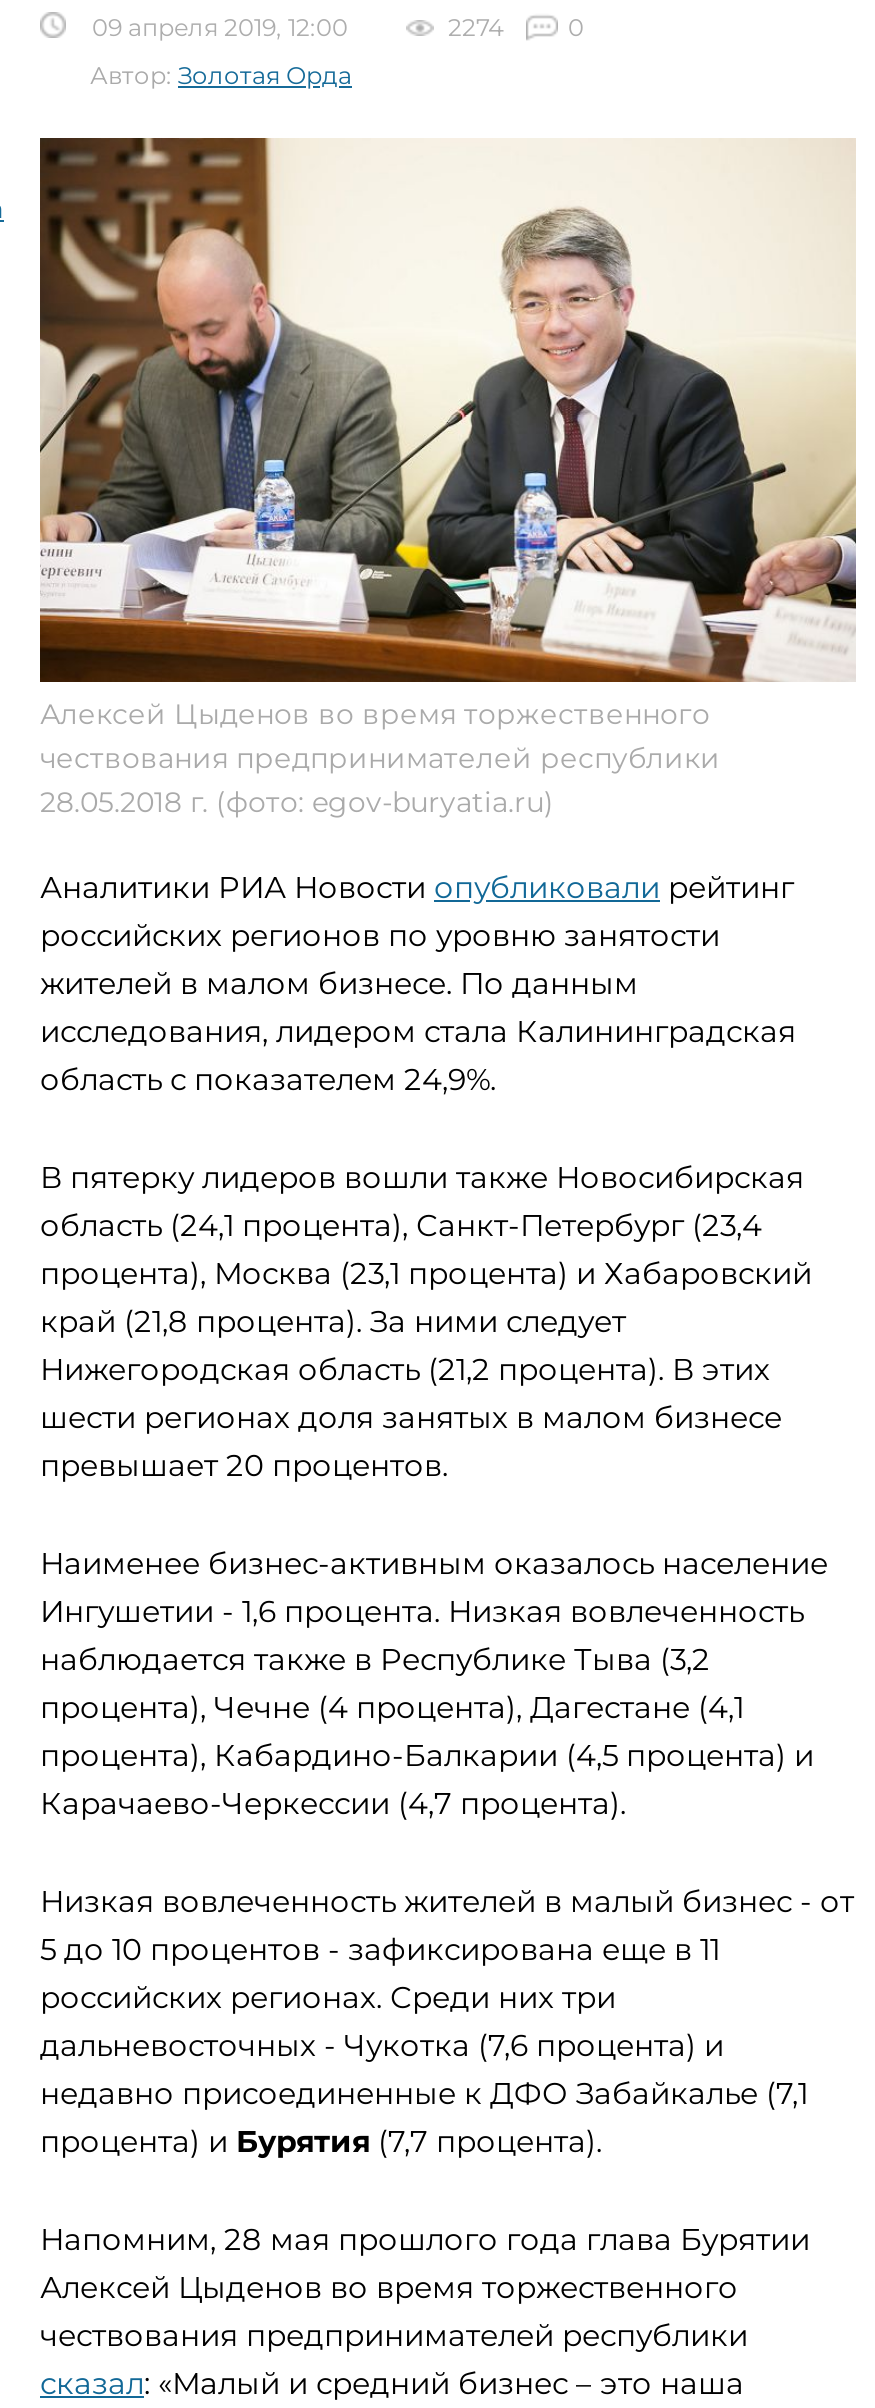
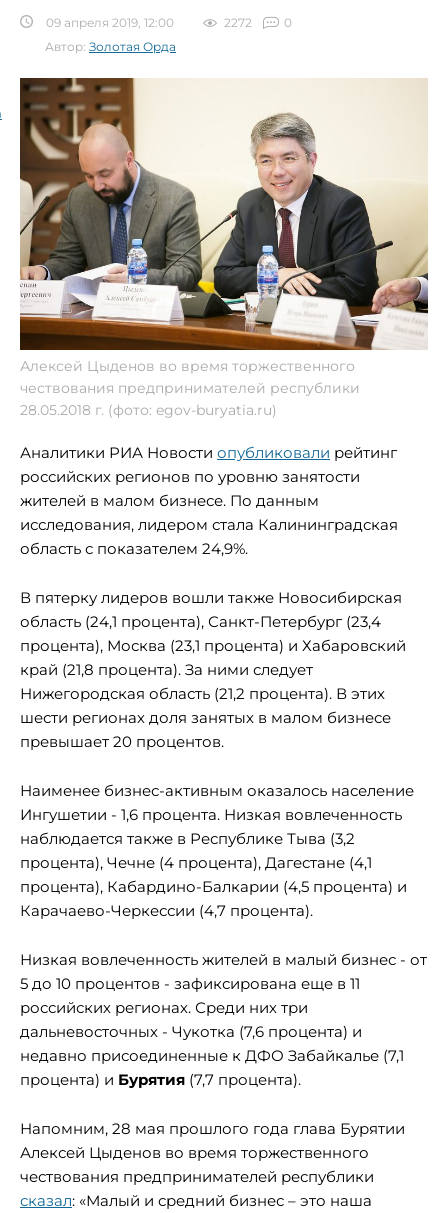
- 2274
+ 2272
